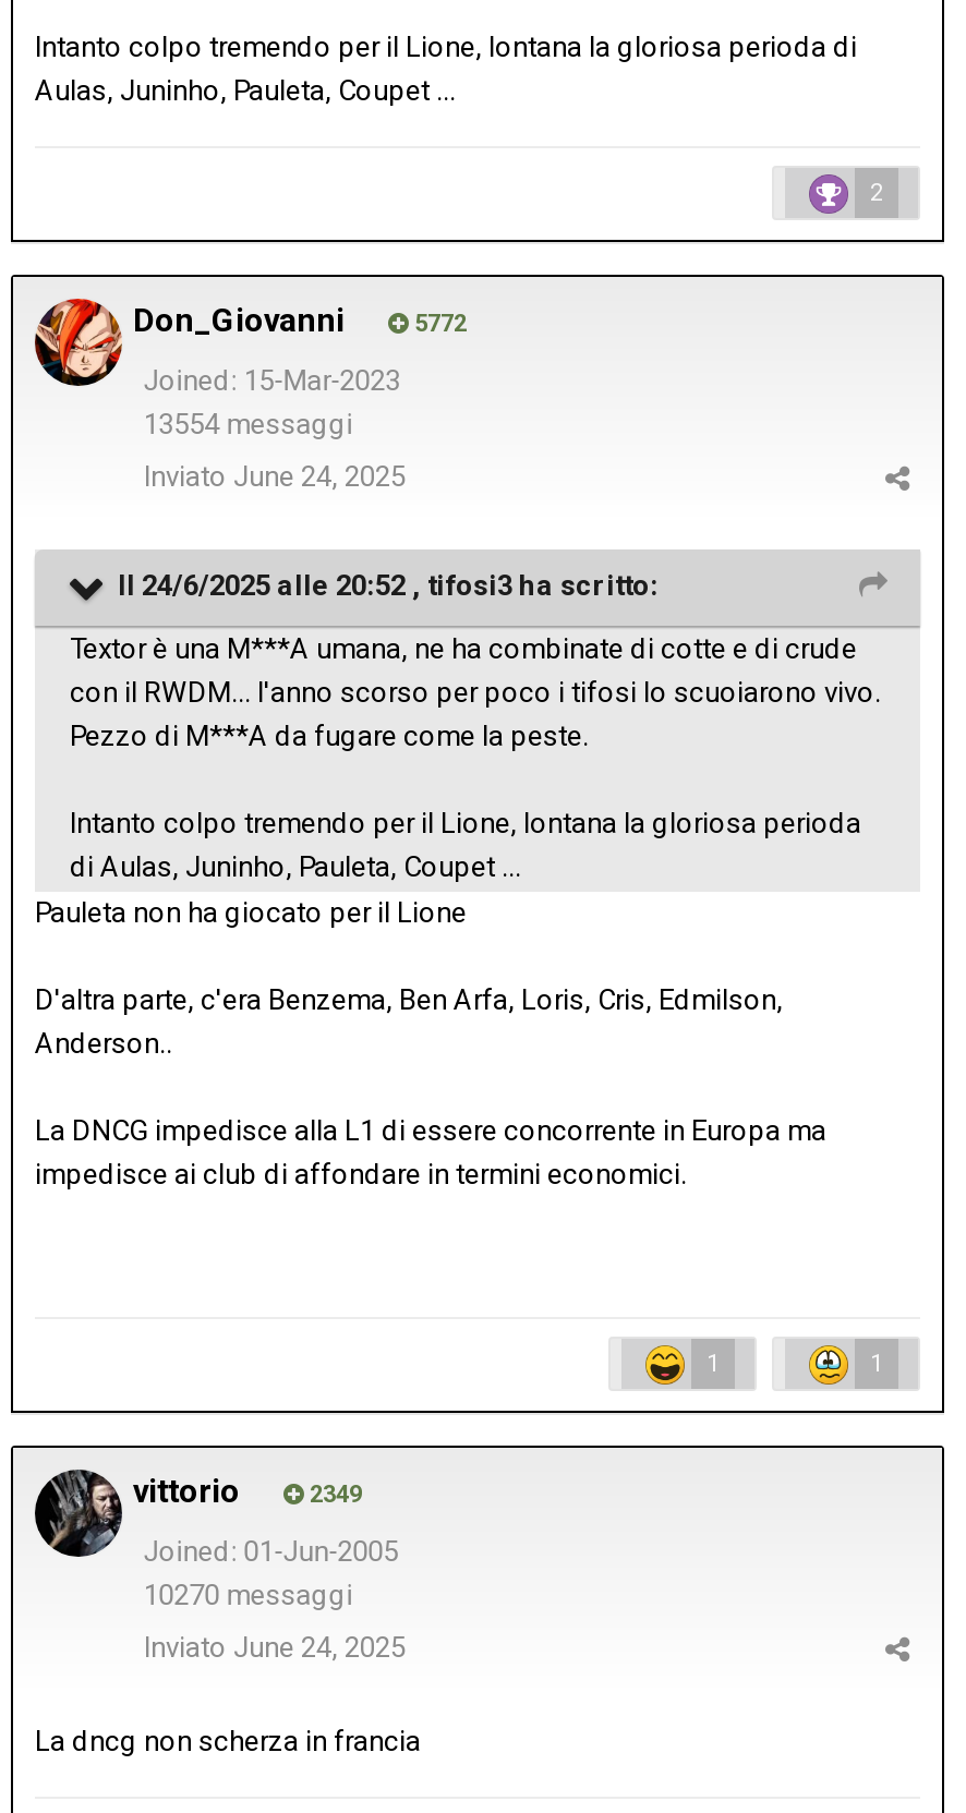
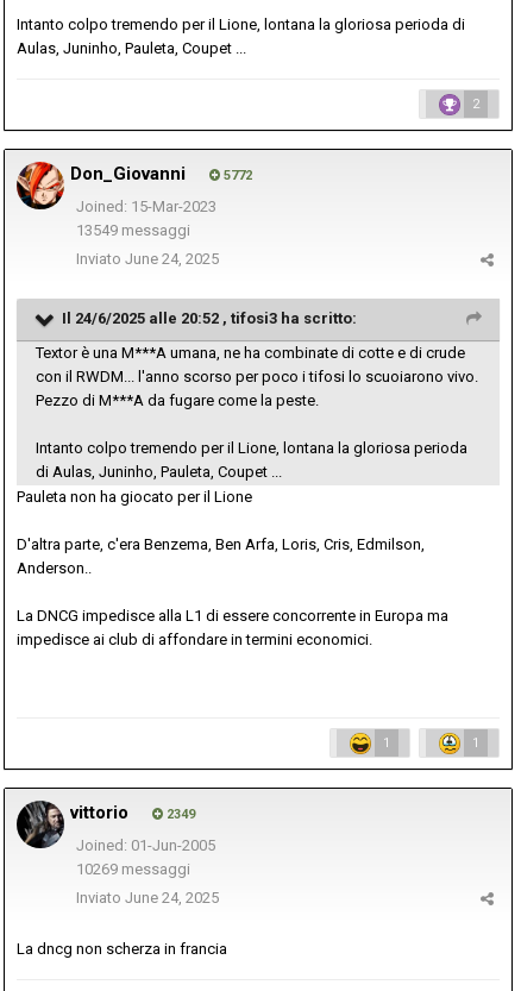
- 13554 messaggi
+ 13549 messaggi

- 10270 messaggi
+ 10269 messaggi
